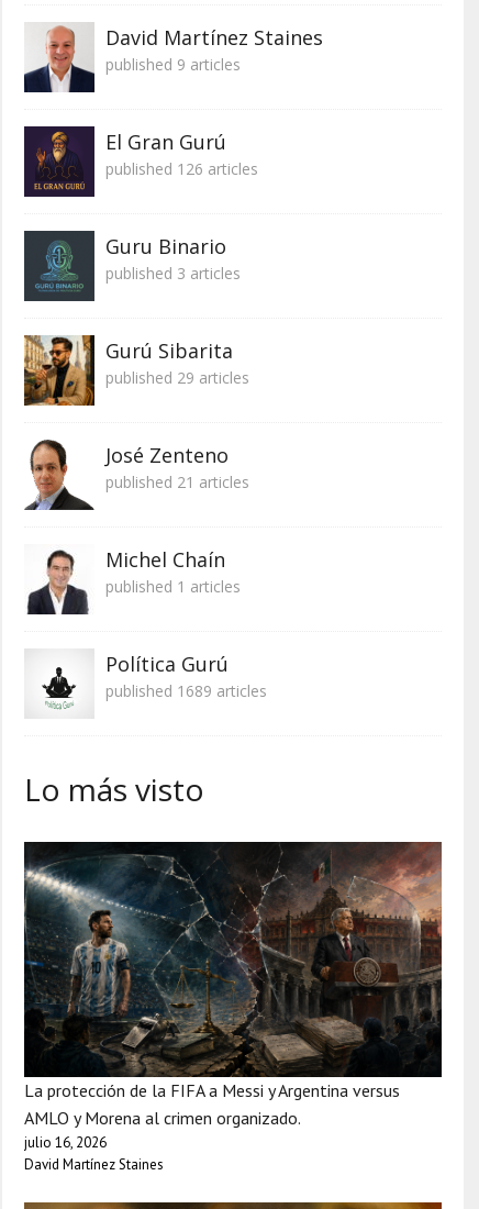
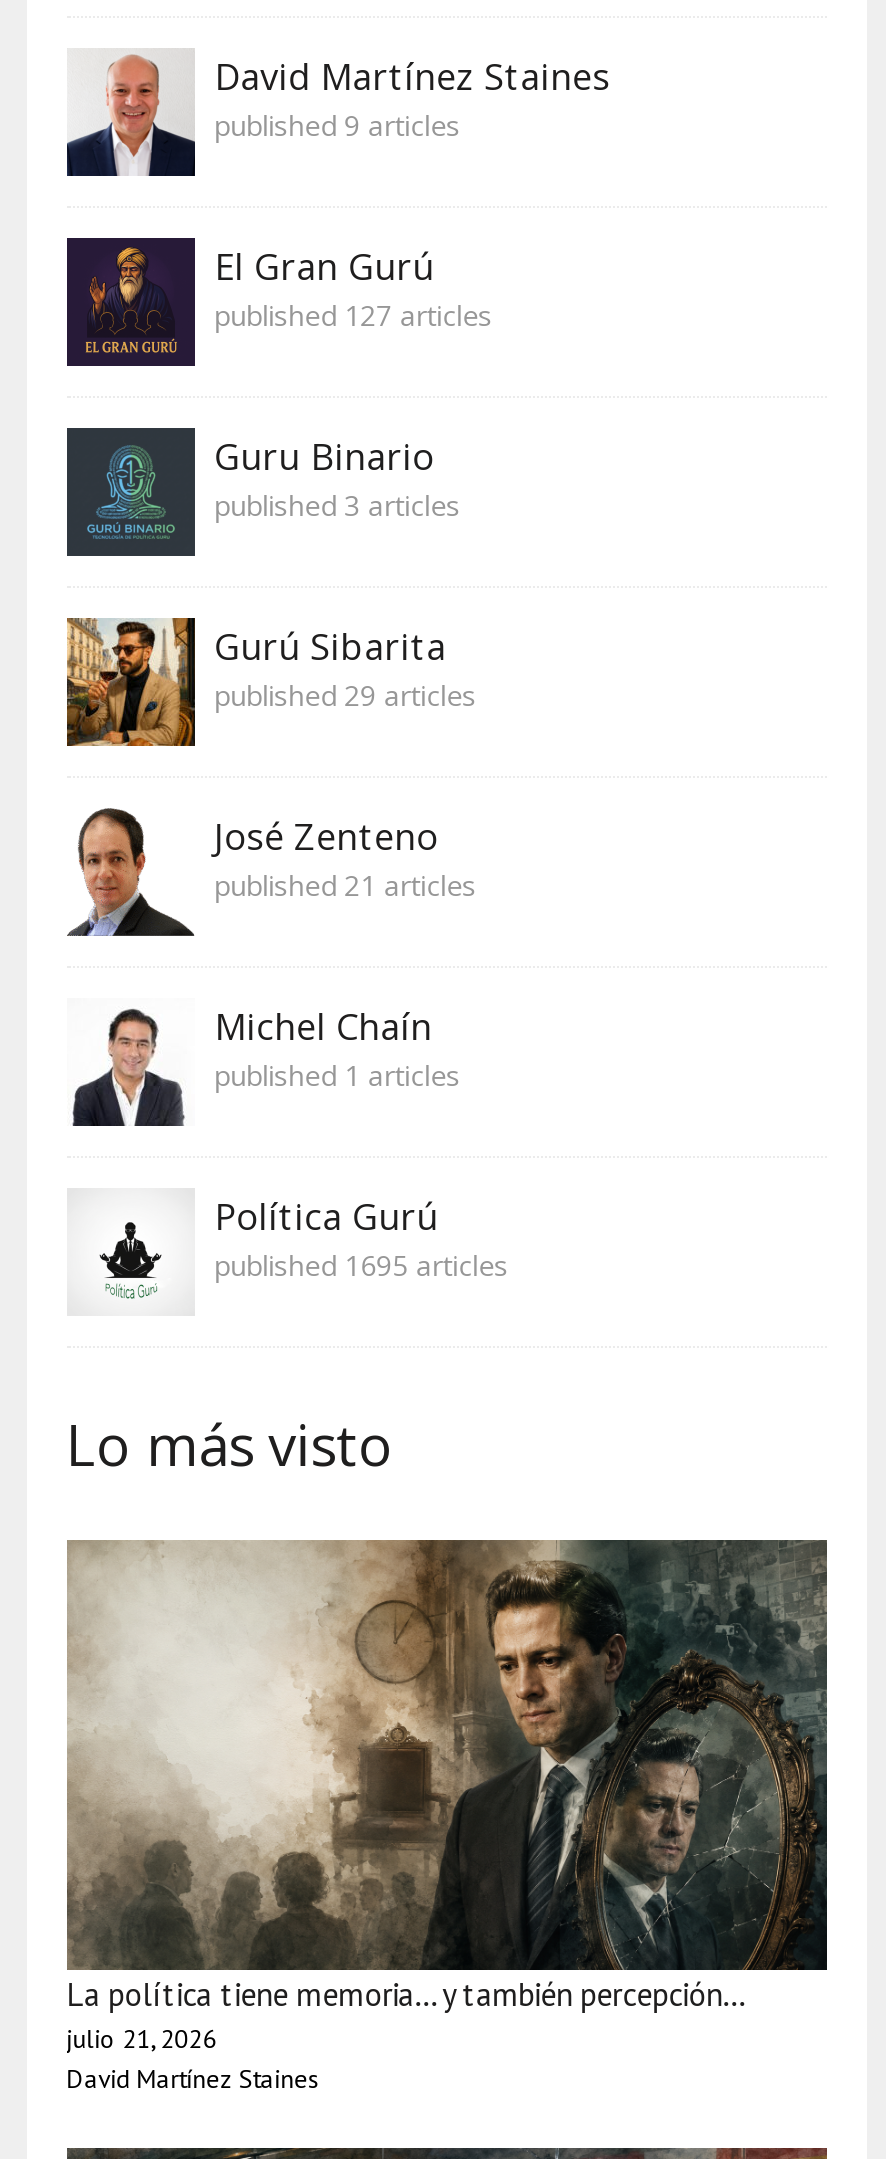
- published 126 articles
+ published 127 articles

- published 1689 articles
+ published 1695 articles

- [image]
- La protección de la FIFA a Messi y Argentina versus
- AMLO y Morena al crimen organizado.
- julio 16, 2026
+ [image]
+ La política tiene memoria… y también percepción…
+ julio 21, 2026
